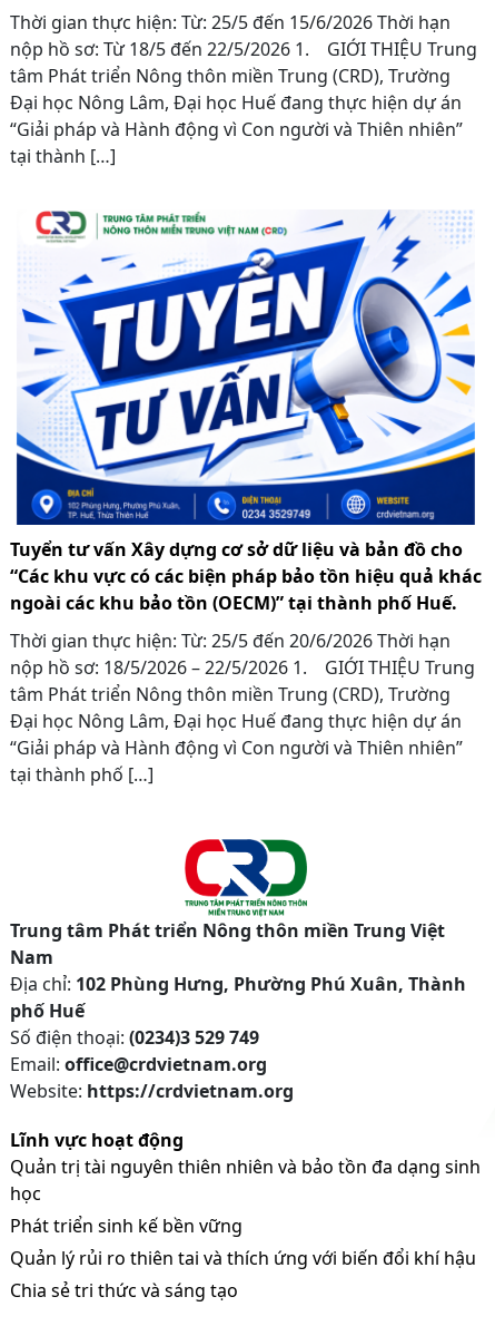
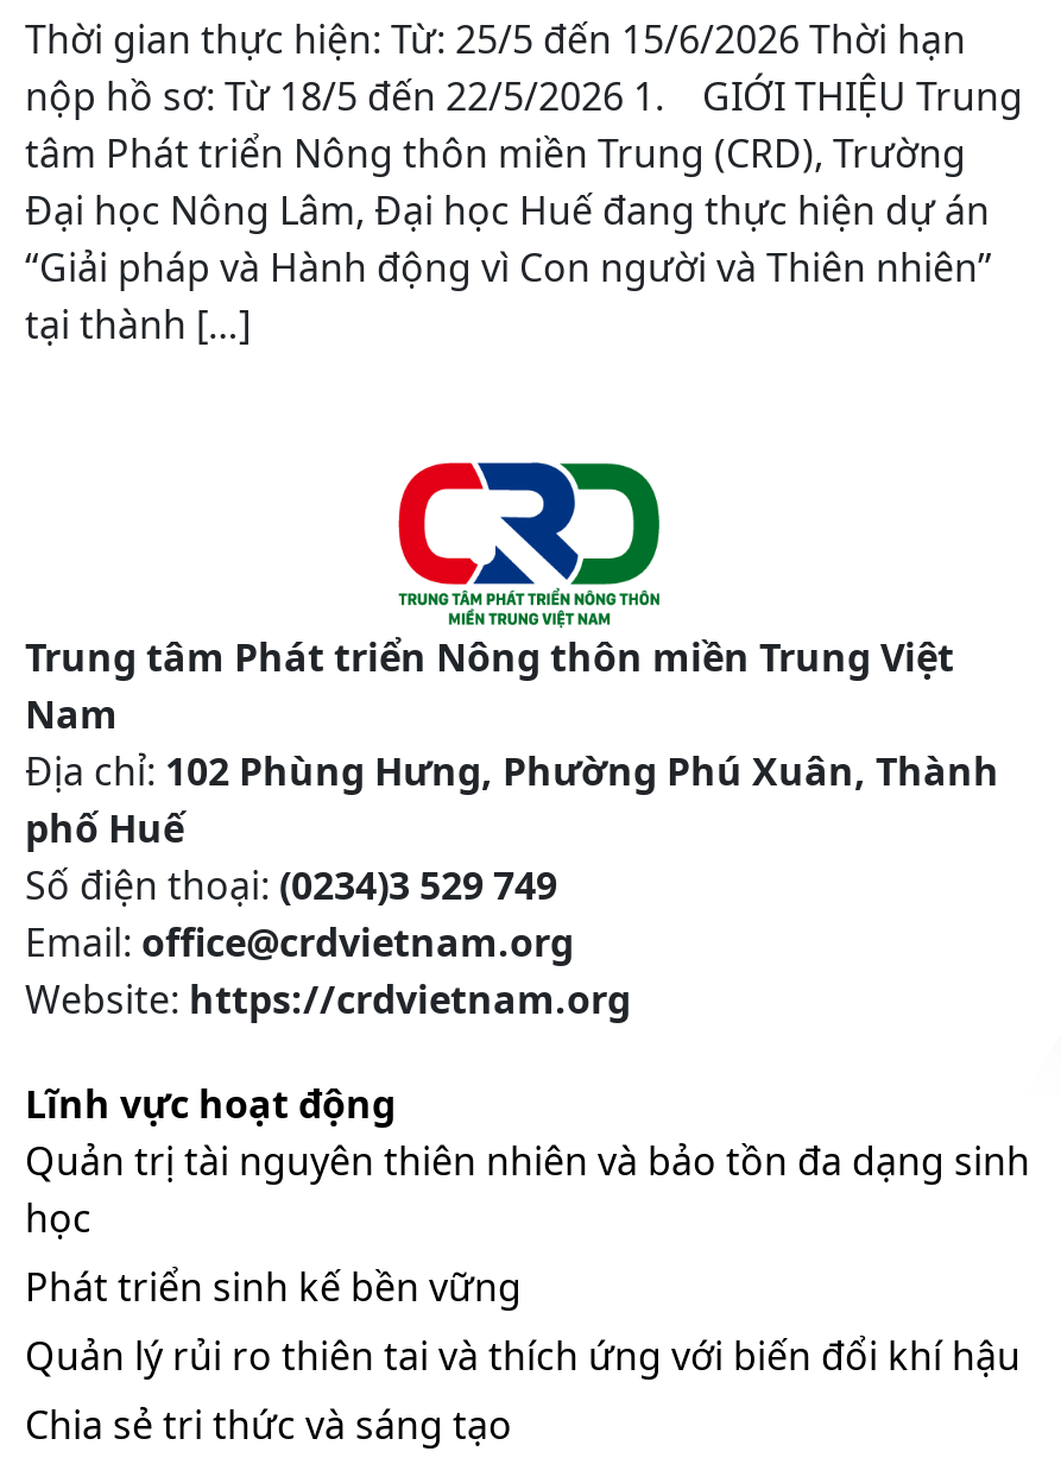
- [image]
- Tuyển tư vấn Xây dựng cơ sở dữ liệu và bản đồ cho
- “Các khu vực có các biện pháp bảo tồn hiệu quả khác
- ngoài các khu bảo tồn (OECM)” tại thành phố Huế.
- Thời gian thực hiện: Từ: 25/5 đến 20/6/2026 Thời hạn
- nộp hồ sơ: 18/5/2026 – 22/5/2026 1. GIỚI THIỆU Trung
- tâm Phát triển Nông thôn miền Trung (CRD), Trường
- Đại học Nông Lâm, Đại học Huế đang thực hiện dự án
- “Giải pháp và Hành động vì Con người và Thiên nhiên”
- tại thành phố […]
